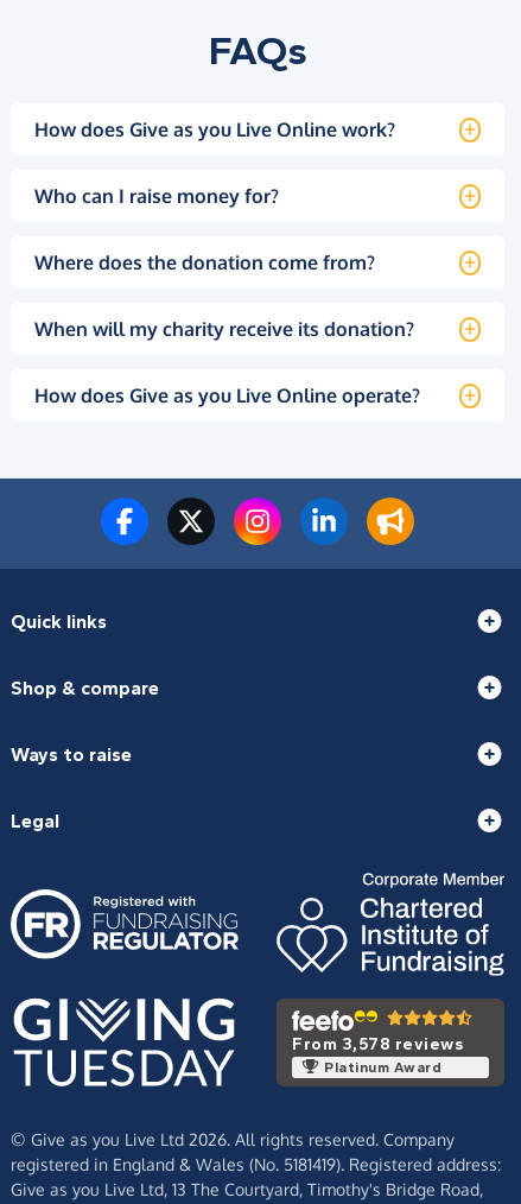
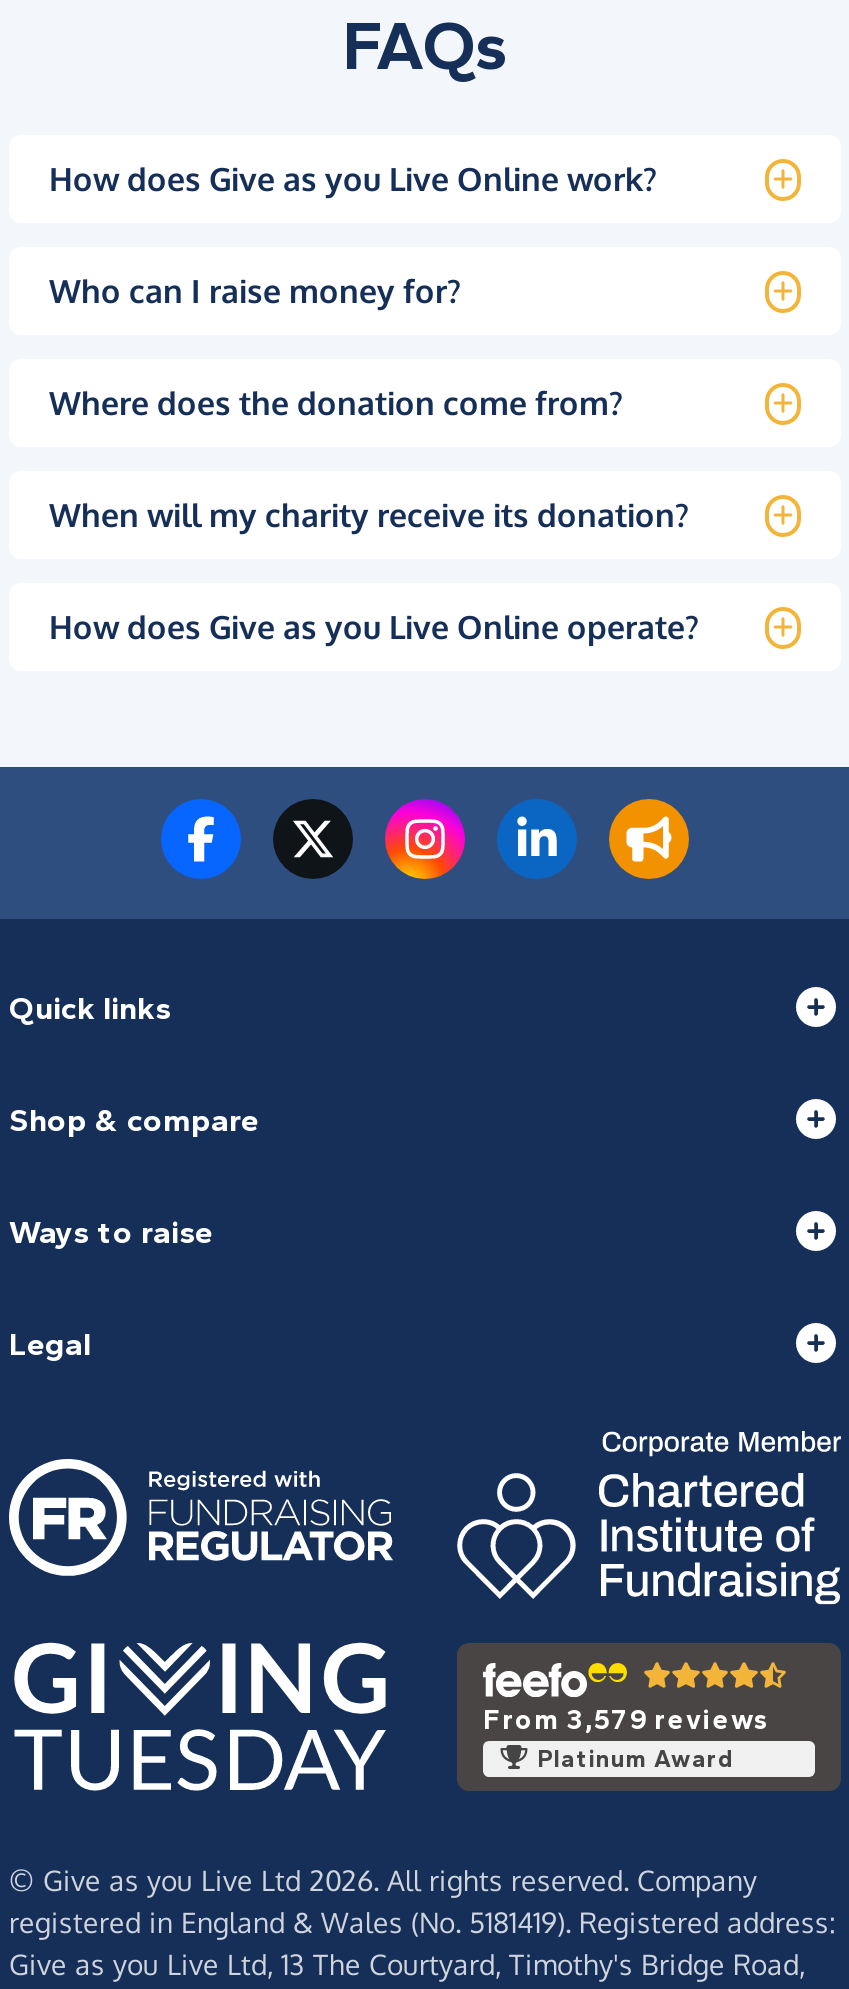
- From 3,578 reviews
+ From 3,579 reviews
